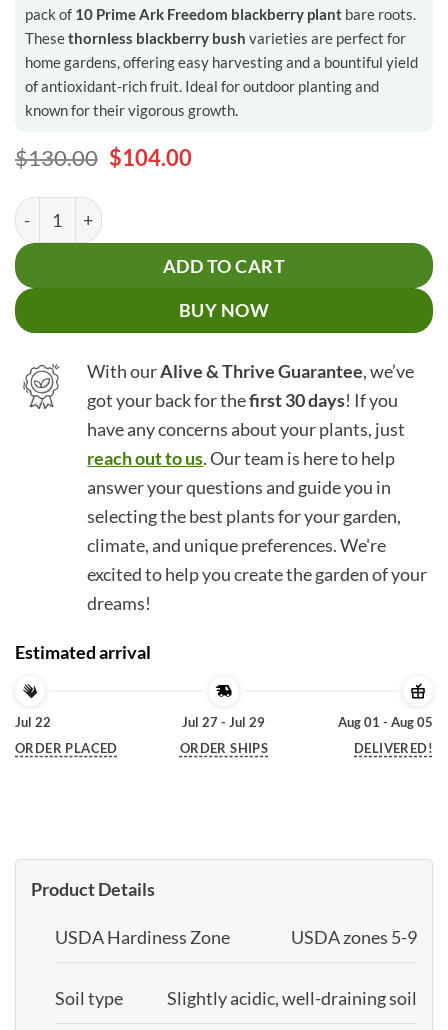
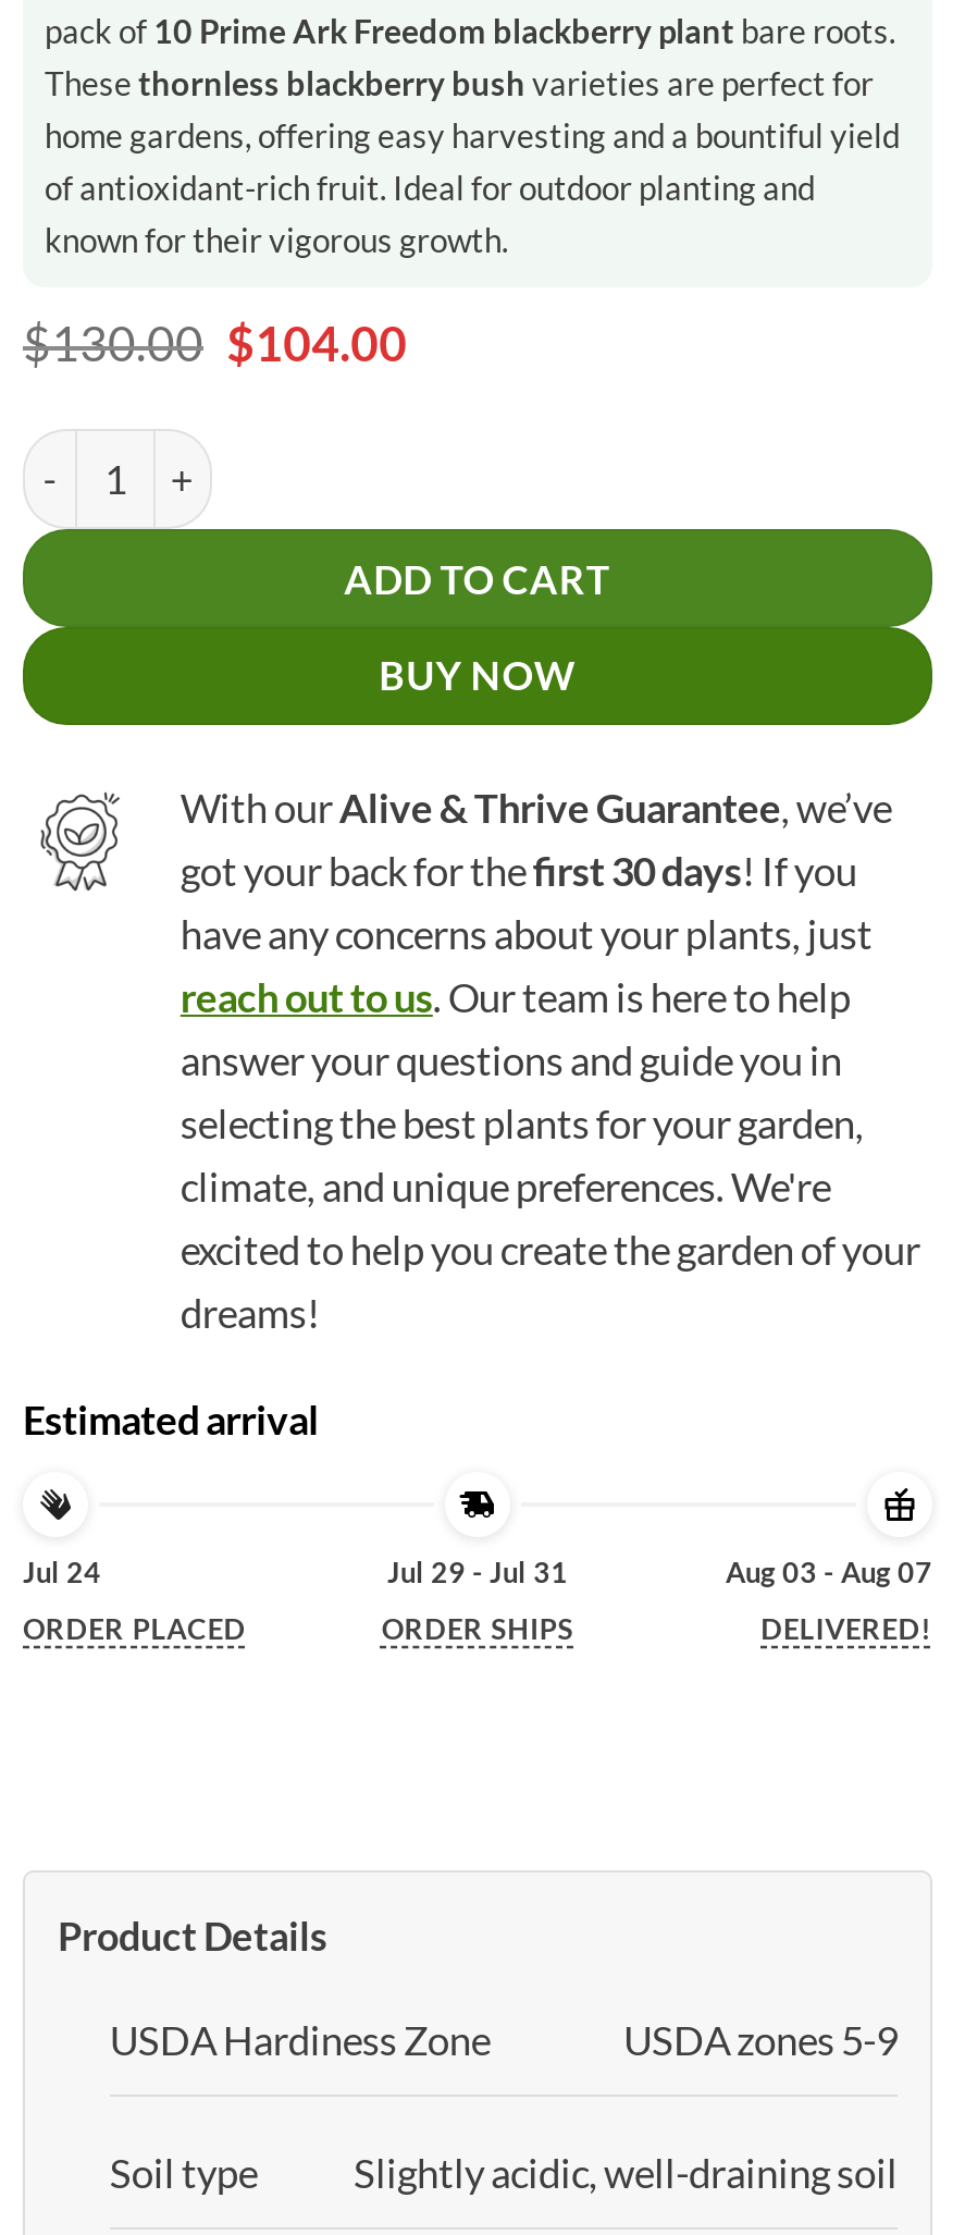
- Jul 22
+ Jul 24

- Jul 27 - Jul 29
+ Jul 29 - Jul 31

- Aug 01 - Aug 05
+ Aug 03 - Aug 07
